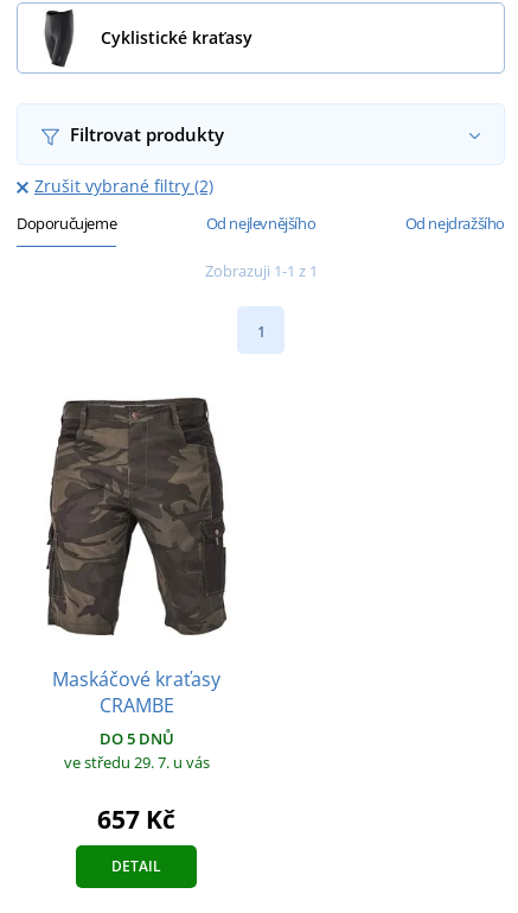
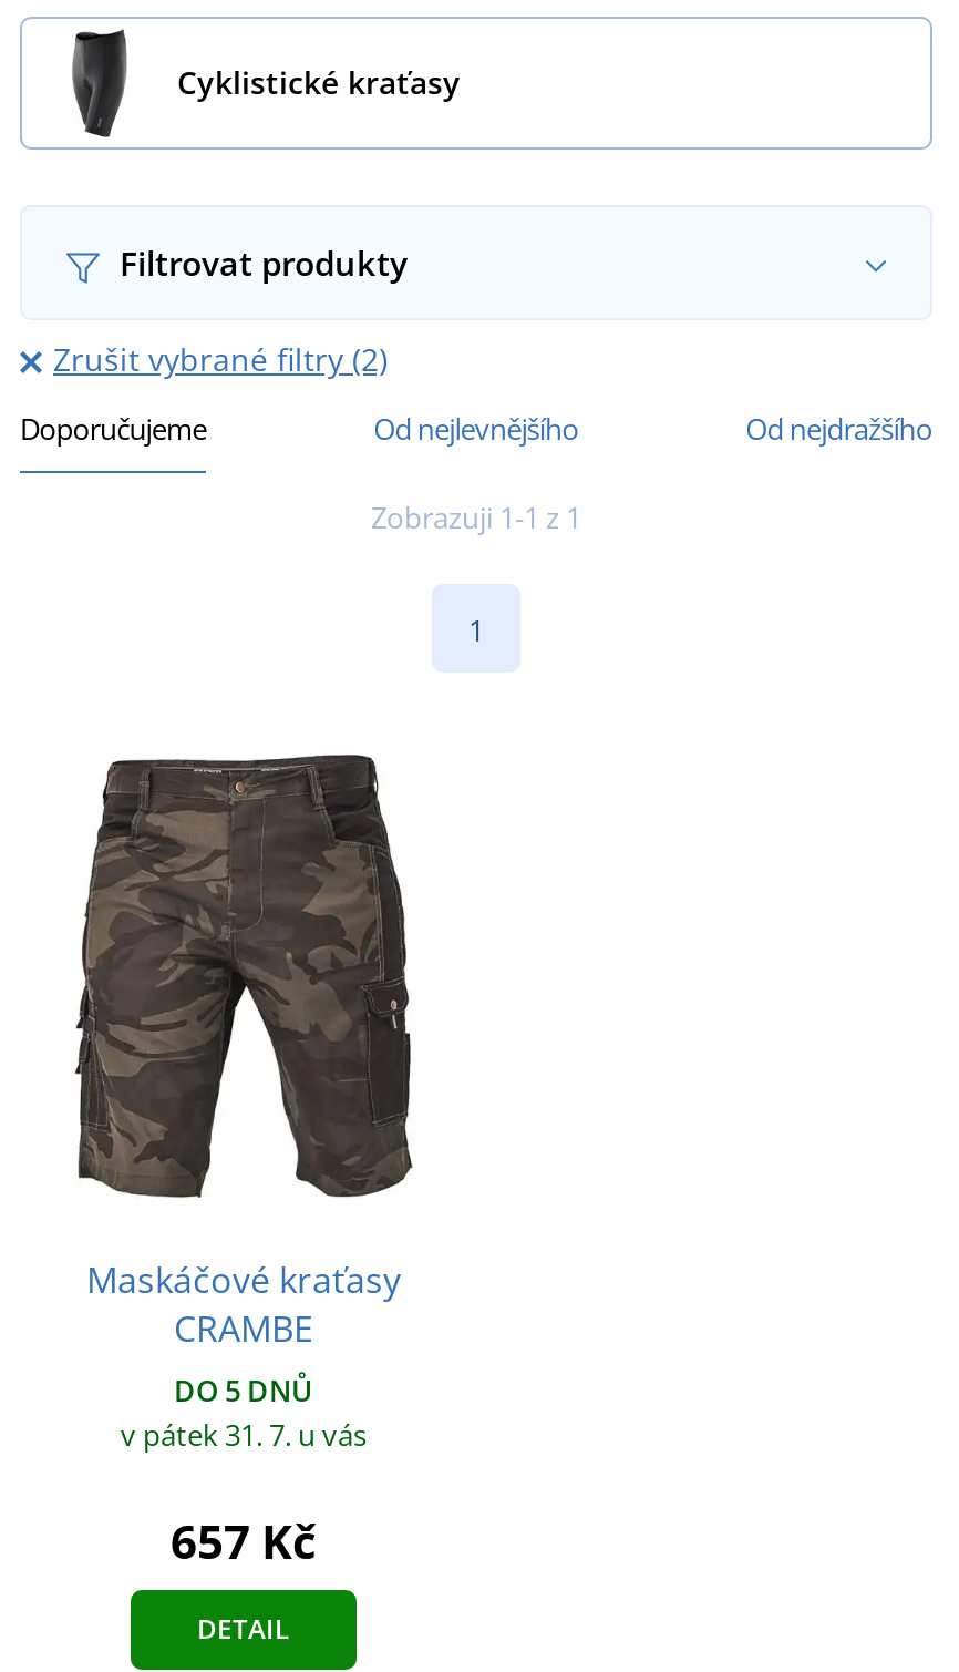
- ve středu 29. 7. u vás
+ v pátek 31. 7. u vás
